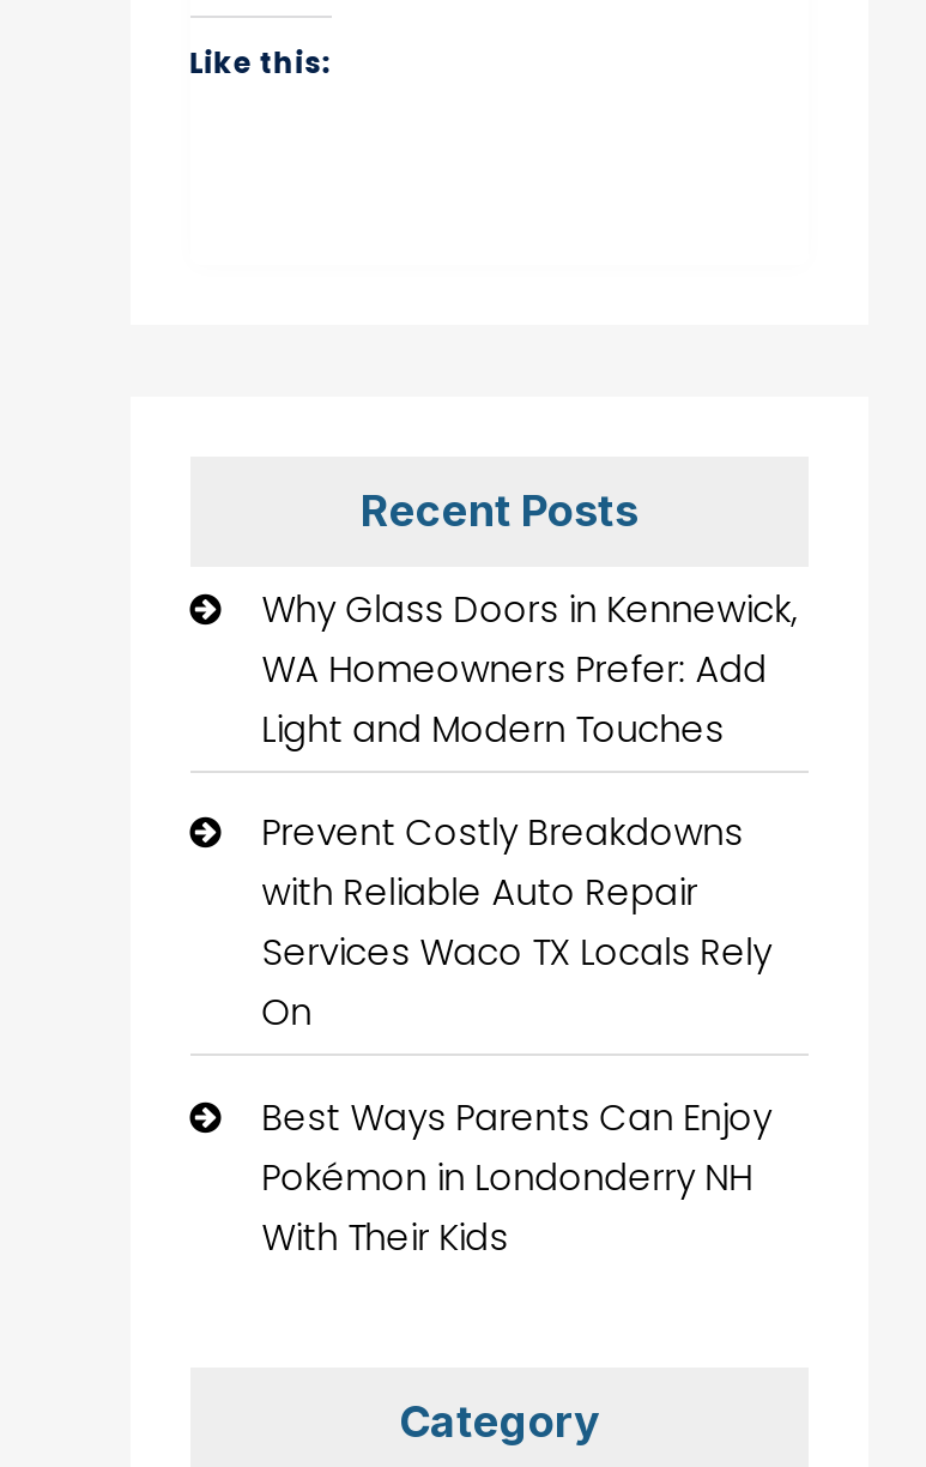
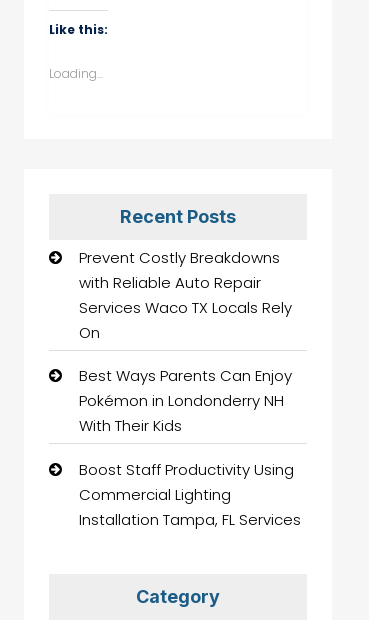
+ Loading...

- Why Glass Doors in Kennewick,
- WA Homeowners Prefer: Add
- Light and Modern Touches

moved up: Prevent Costly Breakdowns | with Reliable Auto Repair | Services Waco TX Locals Rely | On | Best Ways Parents Can Enjoy | Pokémon in Londonderry NH | With Their Kids

+ Boost Staff Productivity Using
+ Commercial Lighting
+ Installation Tampa, FL Services
